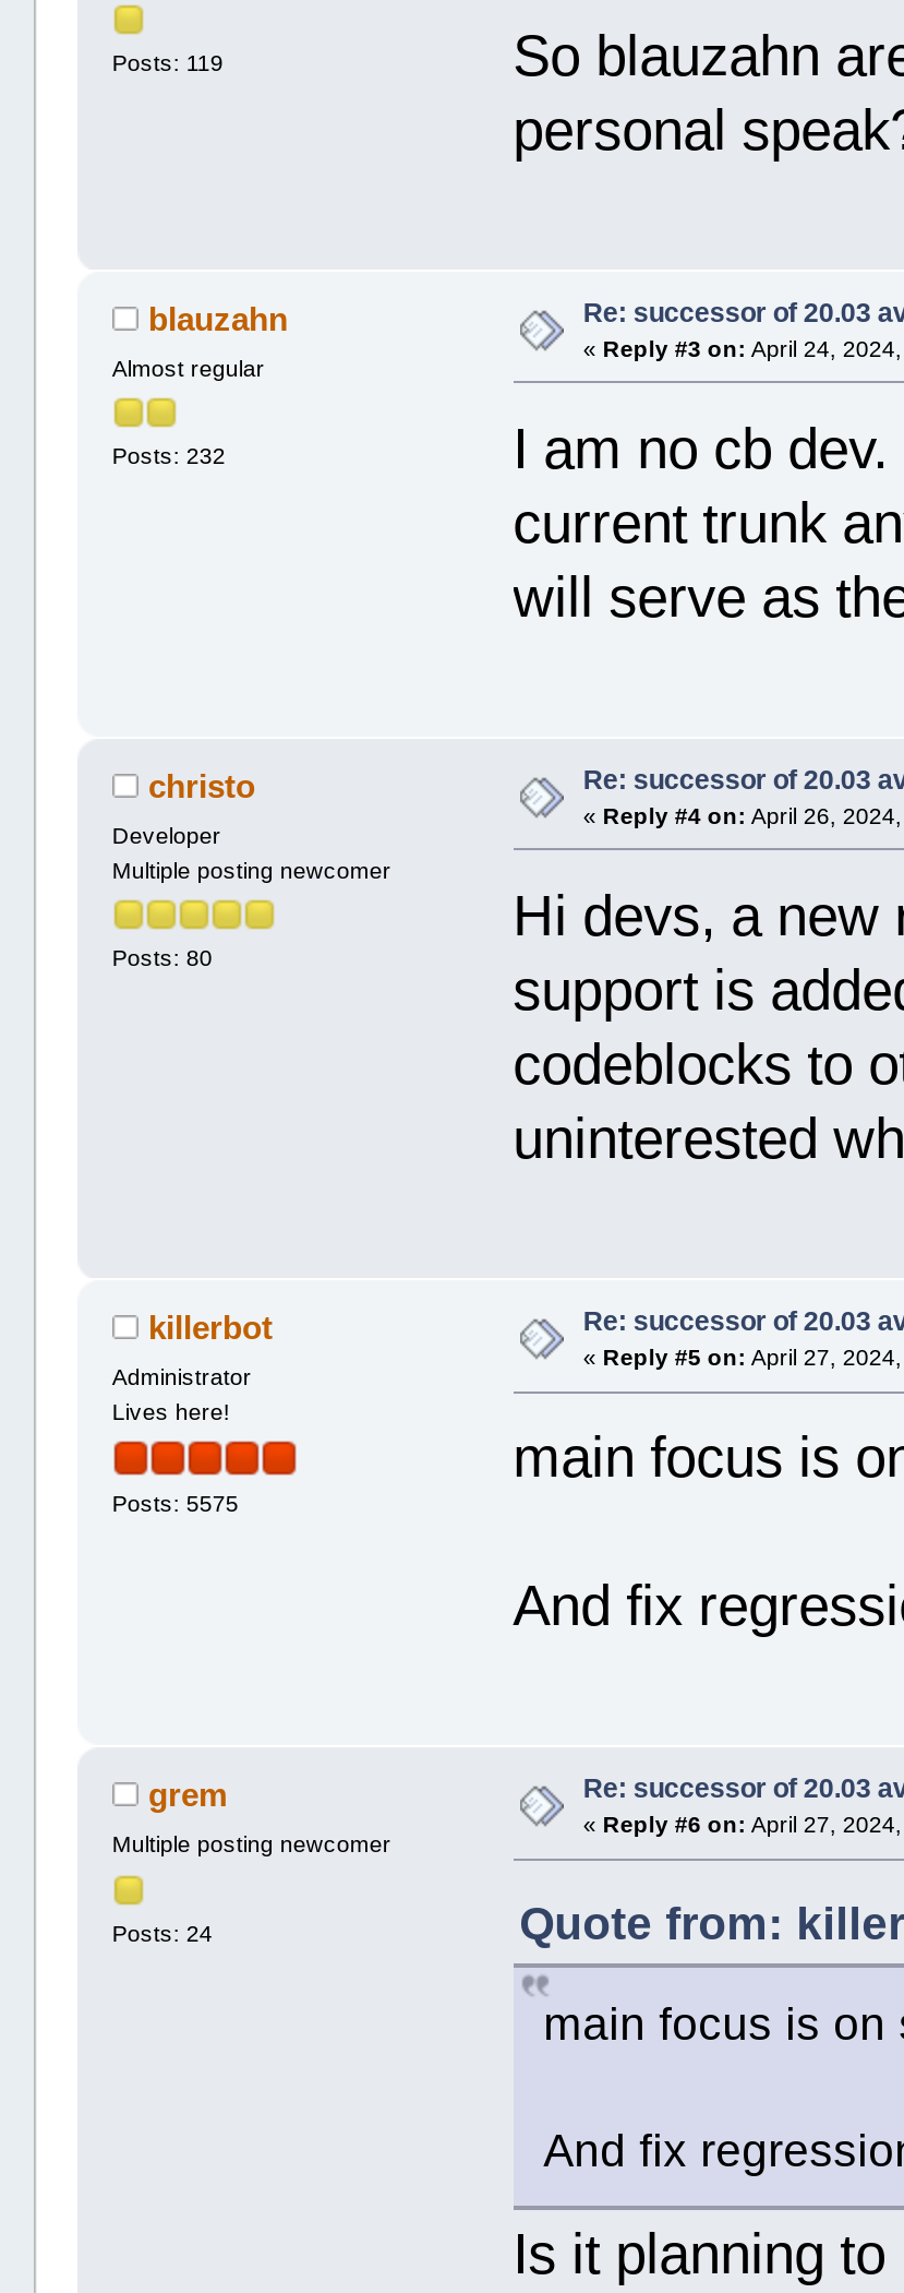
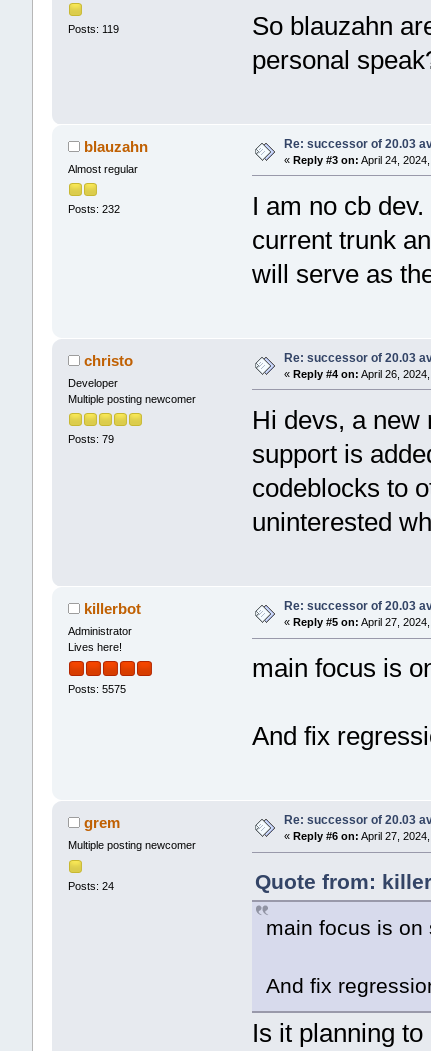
- Posts: 80
+ Posts: 79
